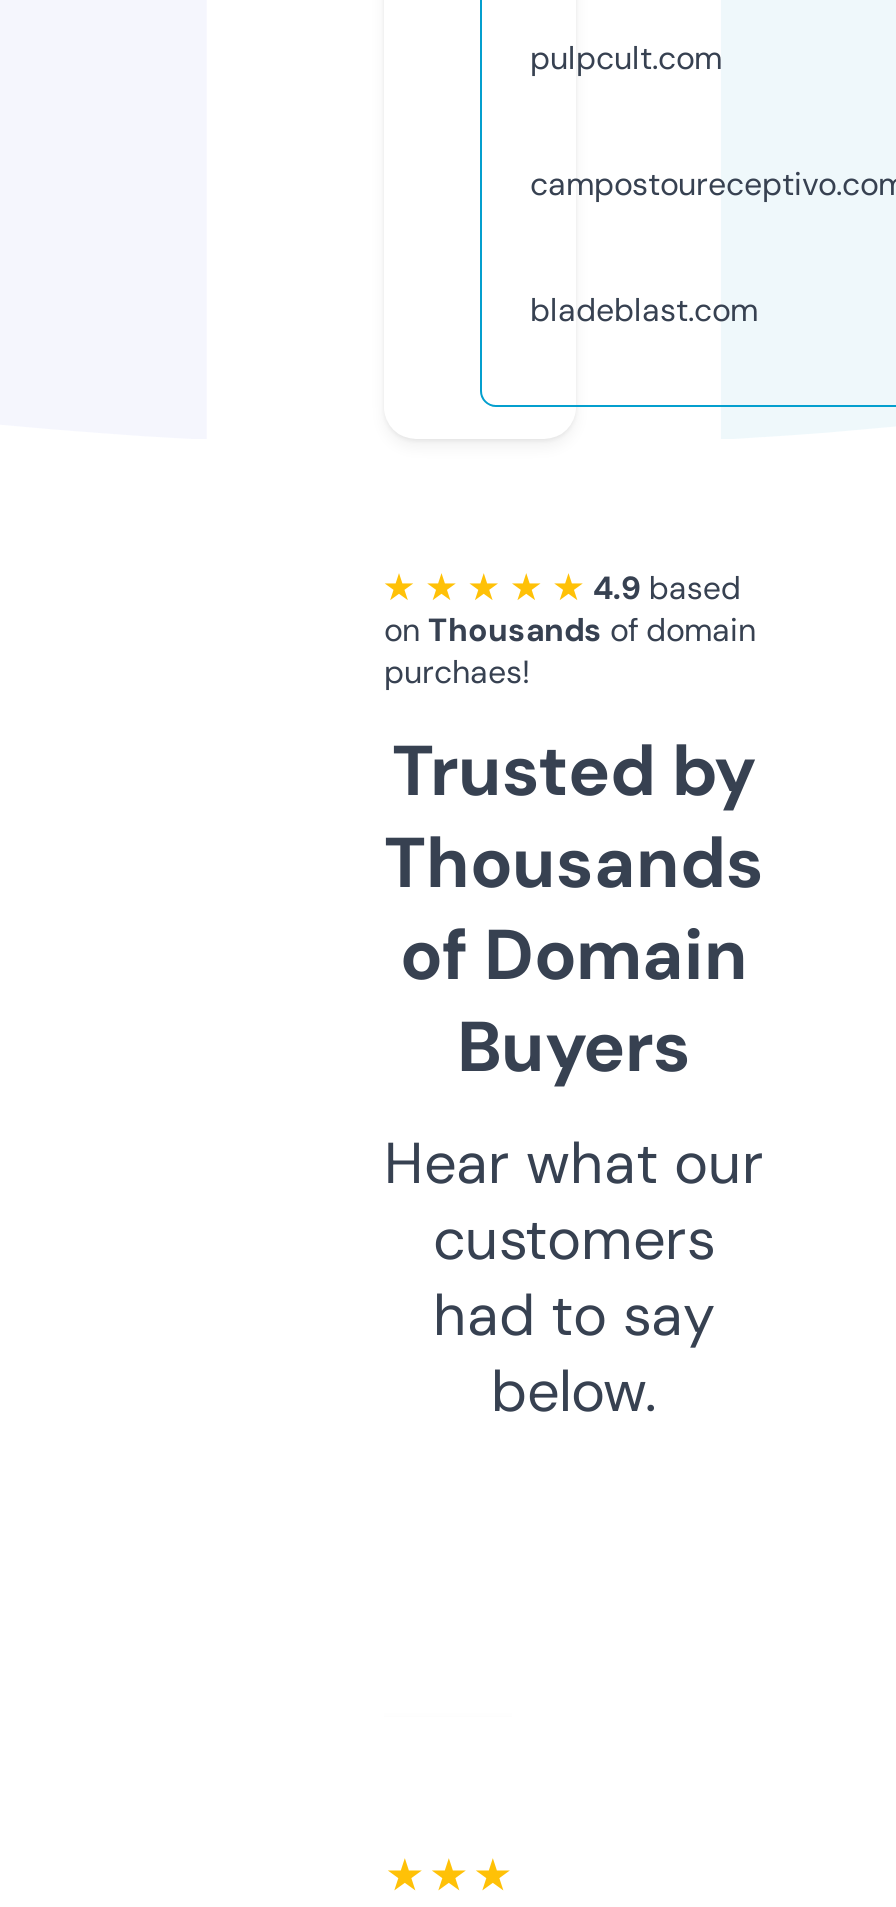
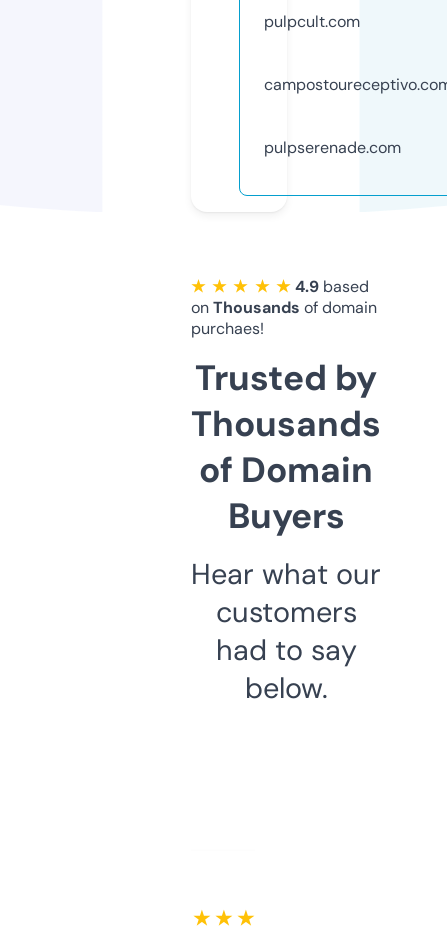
- bladeblast.com
+ pulpserenade.com
